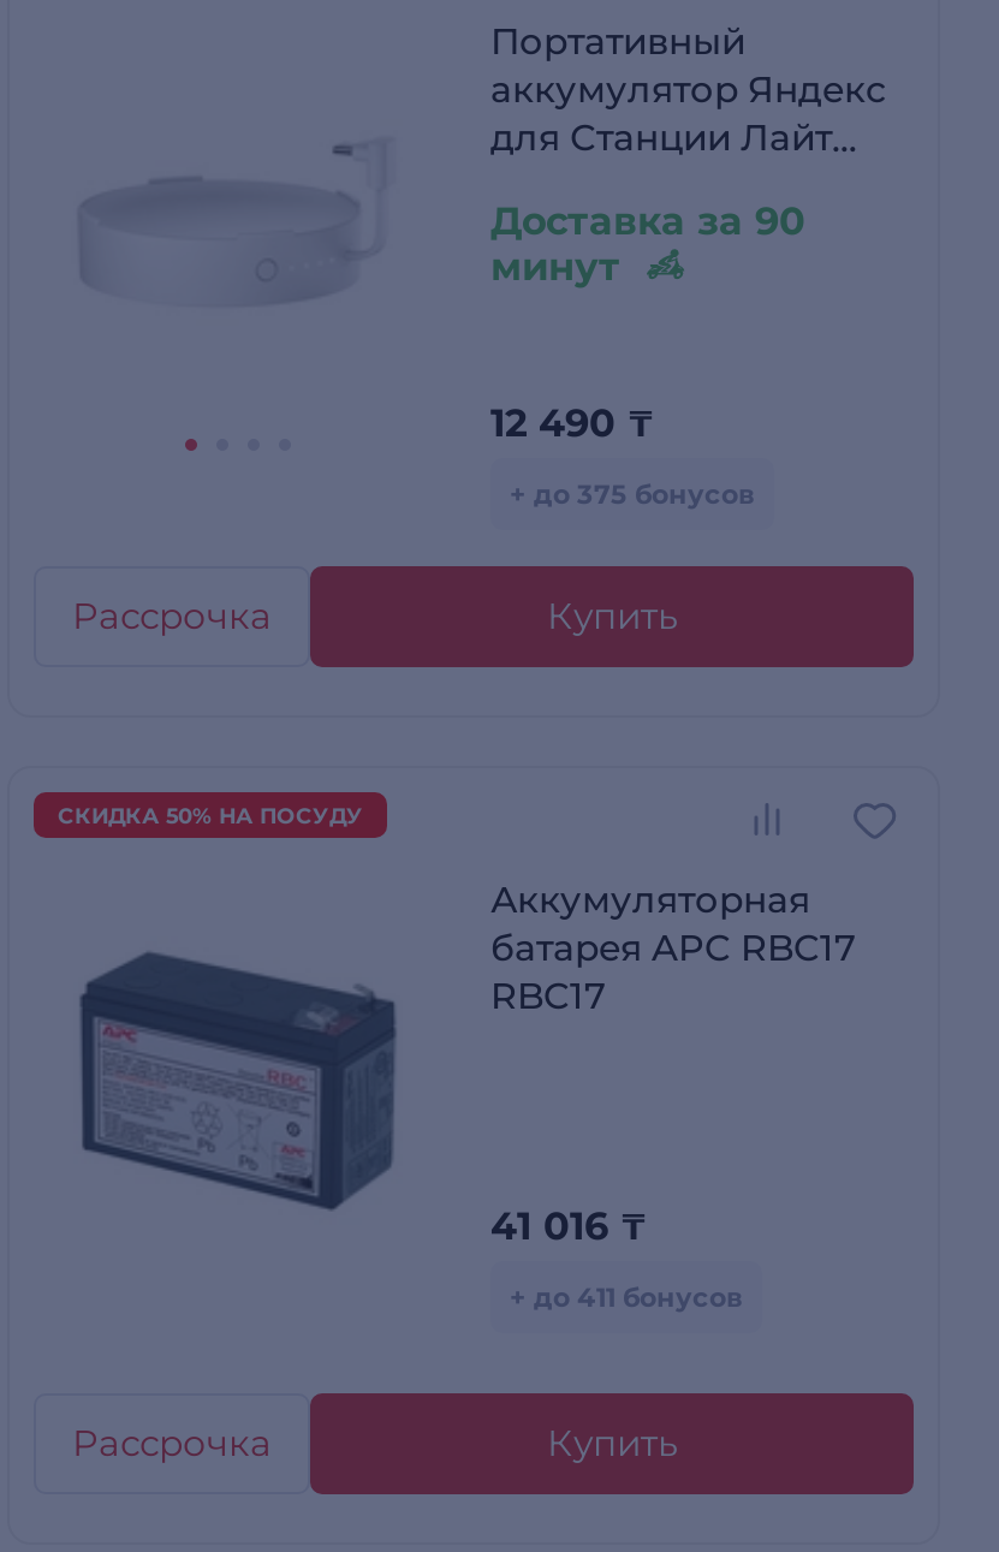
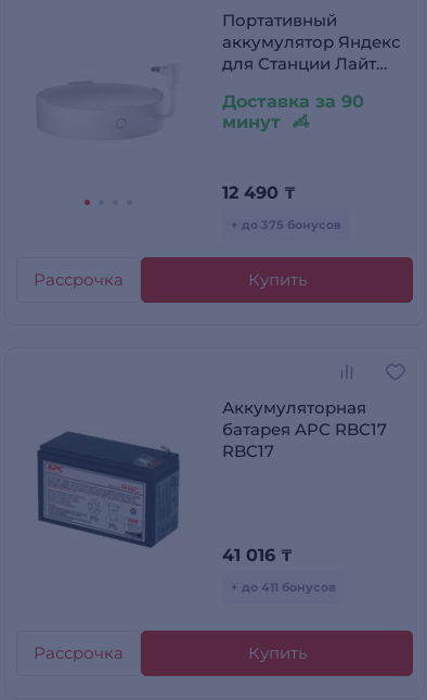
- СКИДКА 50% НА ПОСУДУ
